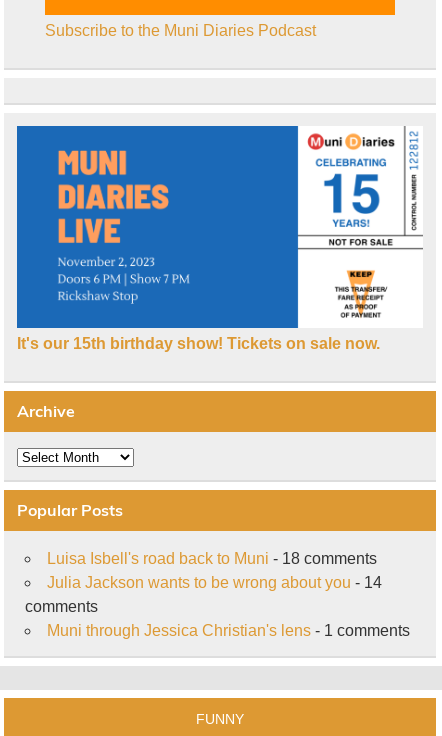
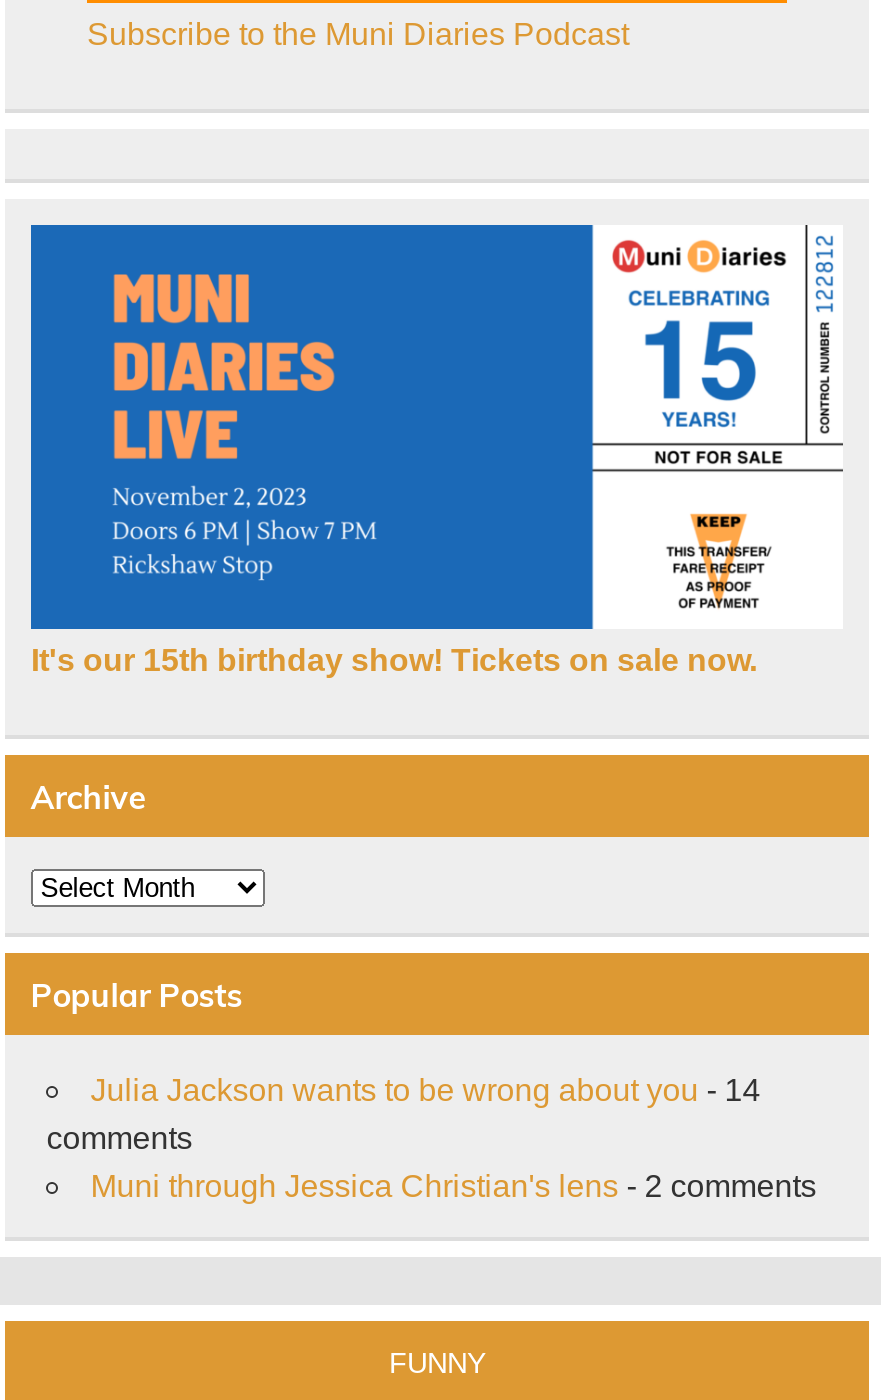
- Luisa Isbell's road back to Muni - 18 comments

- Muni through Jessica Christian's lens - 1 comments
+ Muni through Jessica Christian's lens - 2 comments
